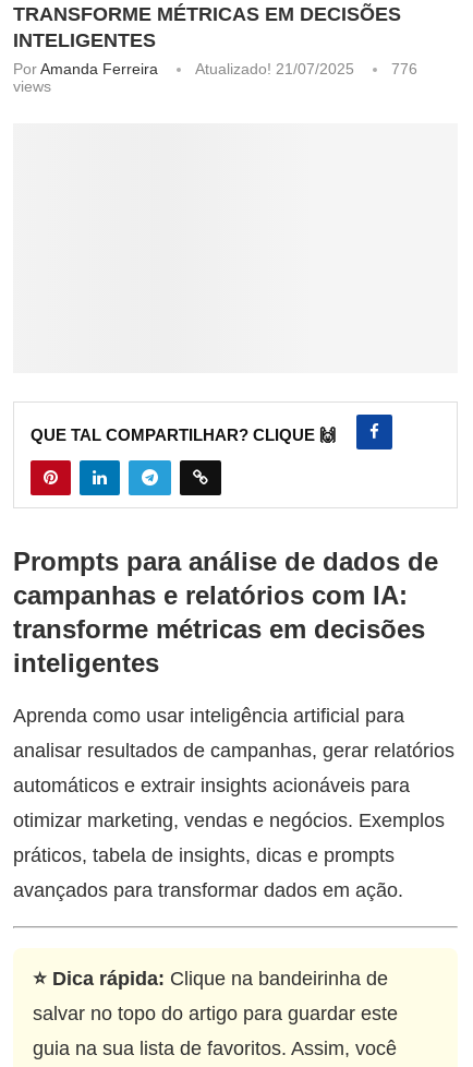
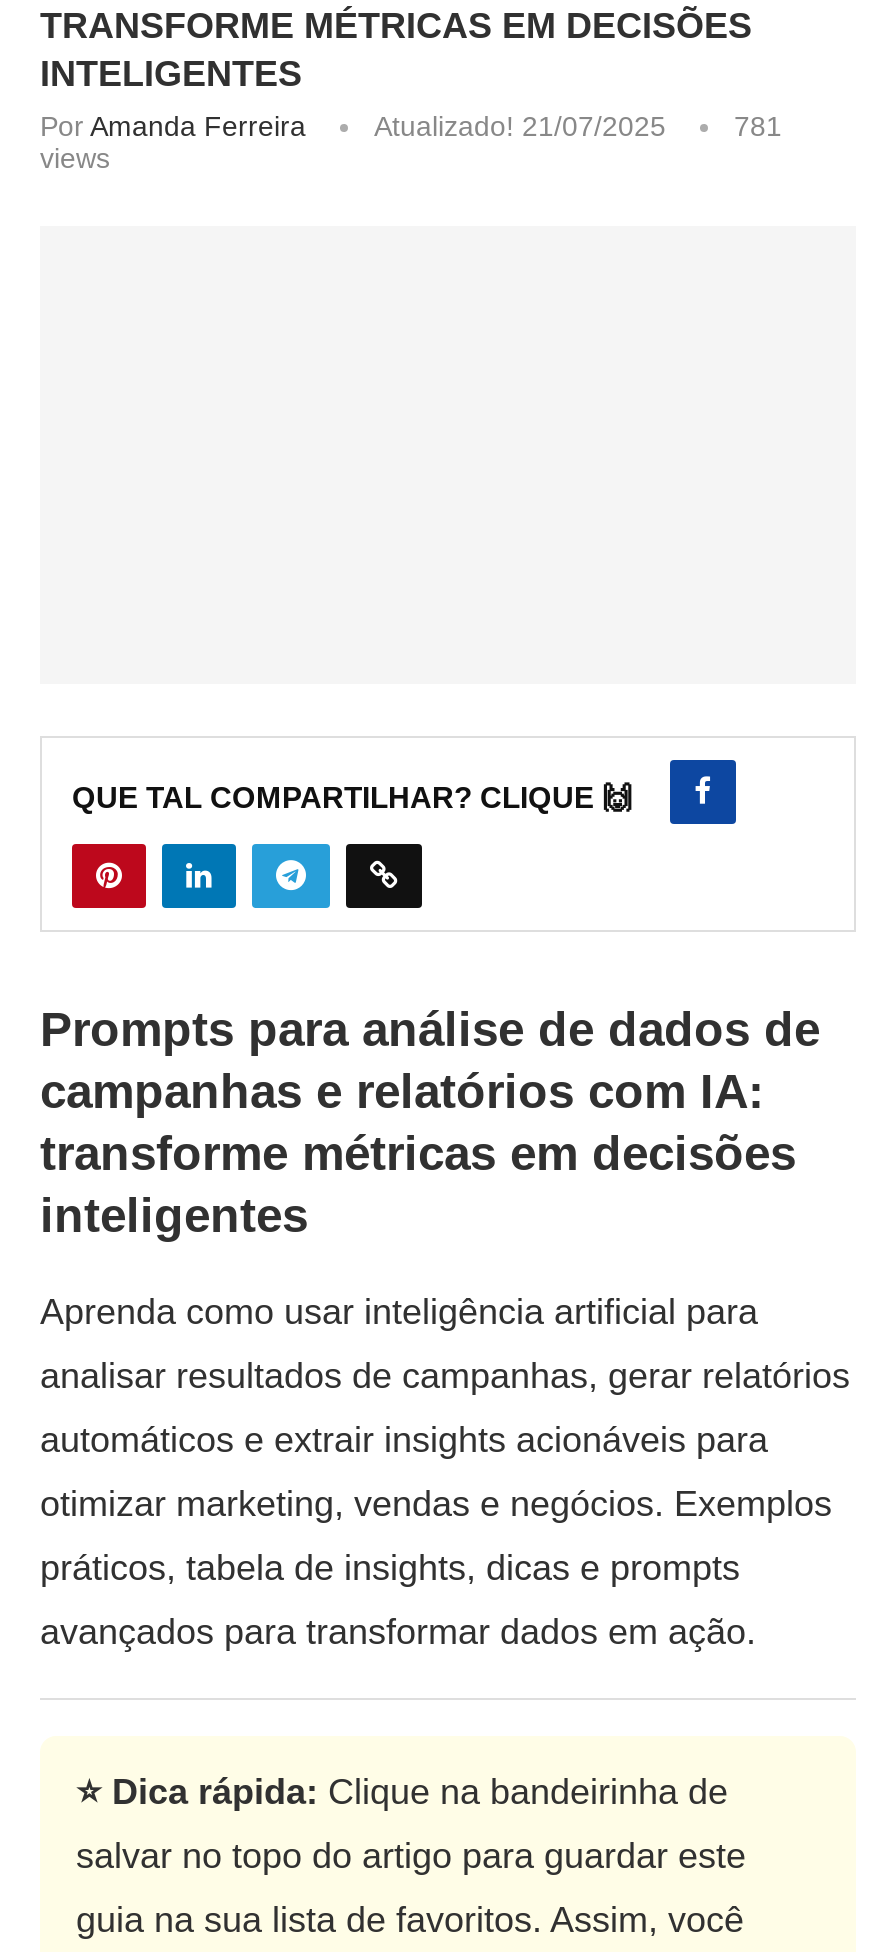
- 776
+ 781
